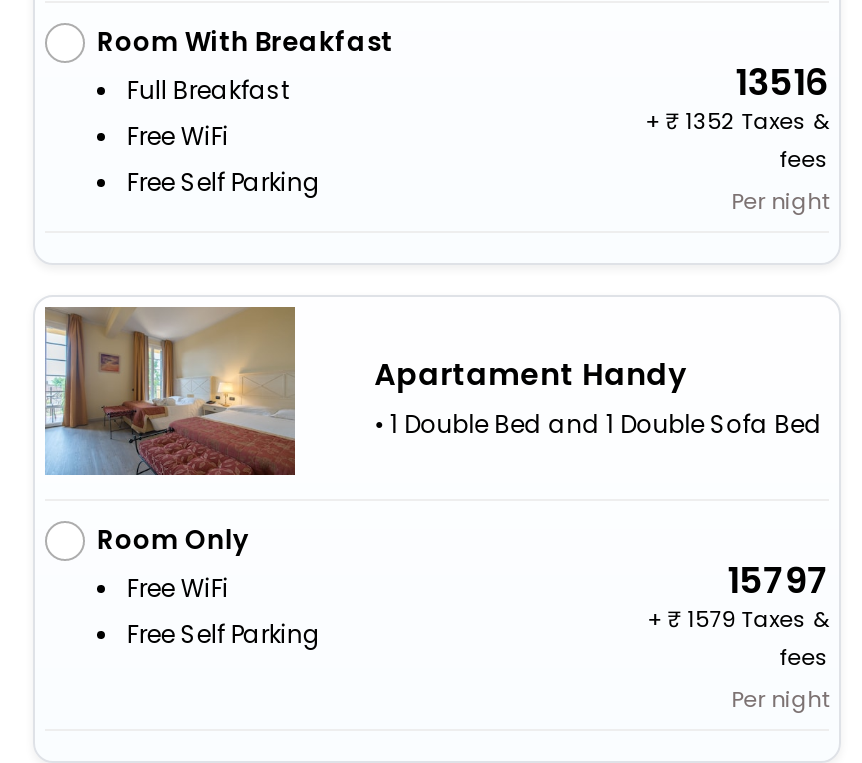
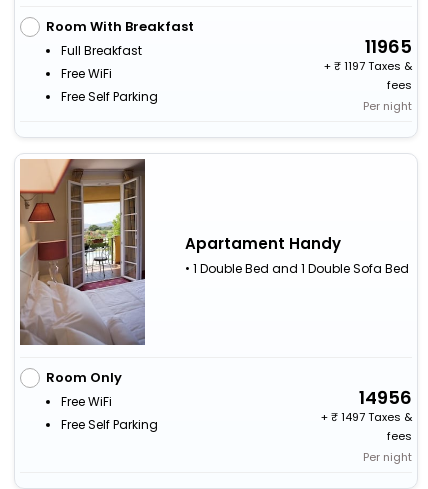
- 13516
+ 11965

- + 1352 Taxes &
+ + 1197 Taxes &

- [image]
+ [image]

- 15797
+ 14956

- + 1579 Taxes &
+ + 1497 Taxes &
